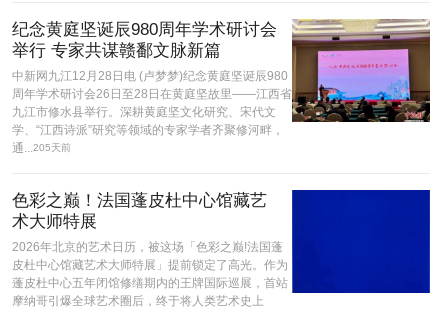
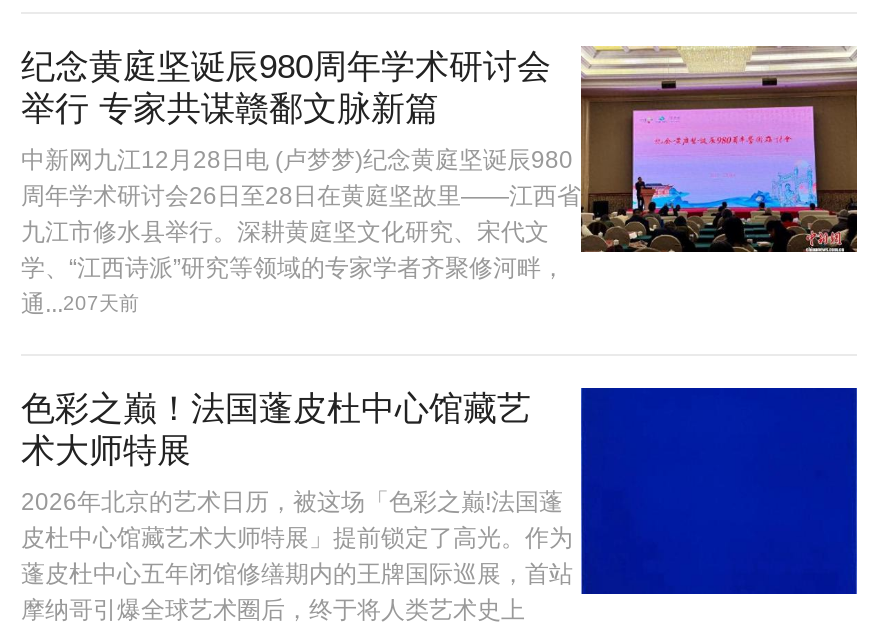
- 通...205天前
+ 通...207天前
